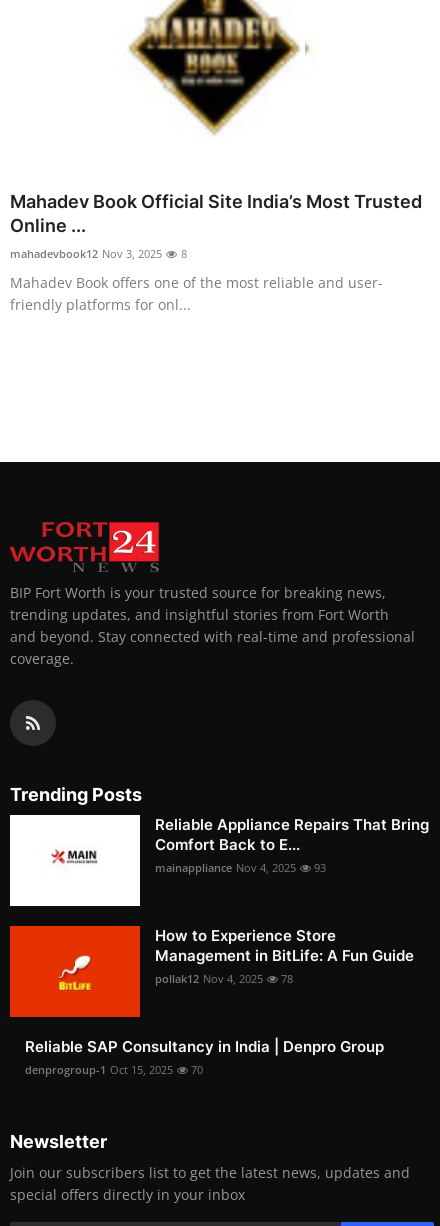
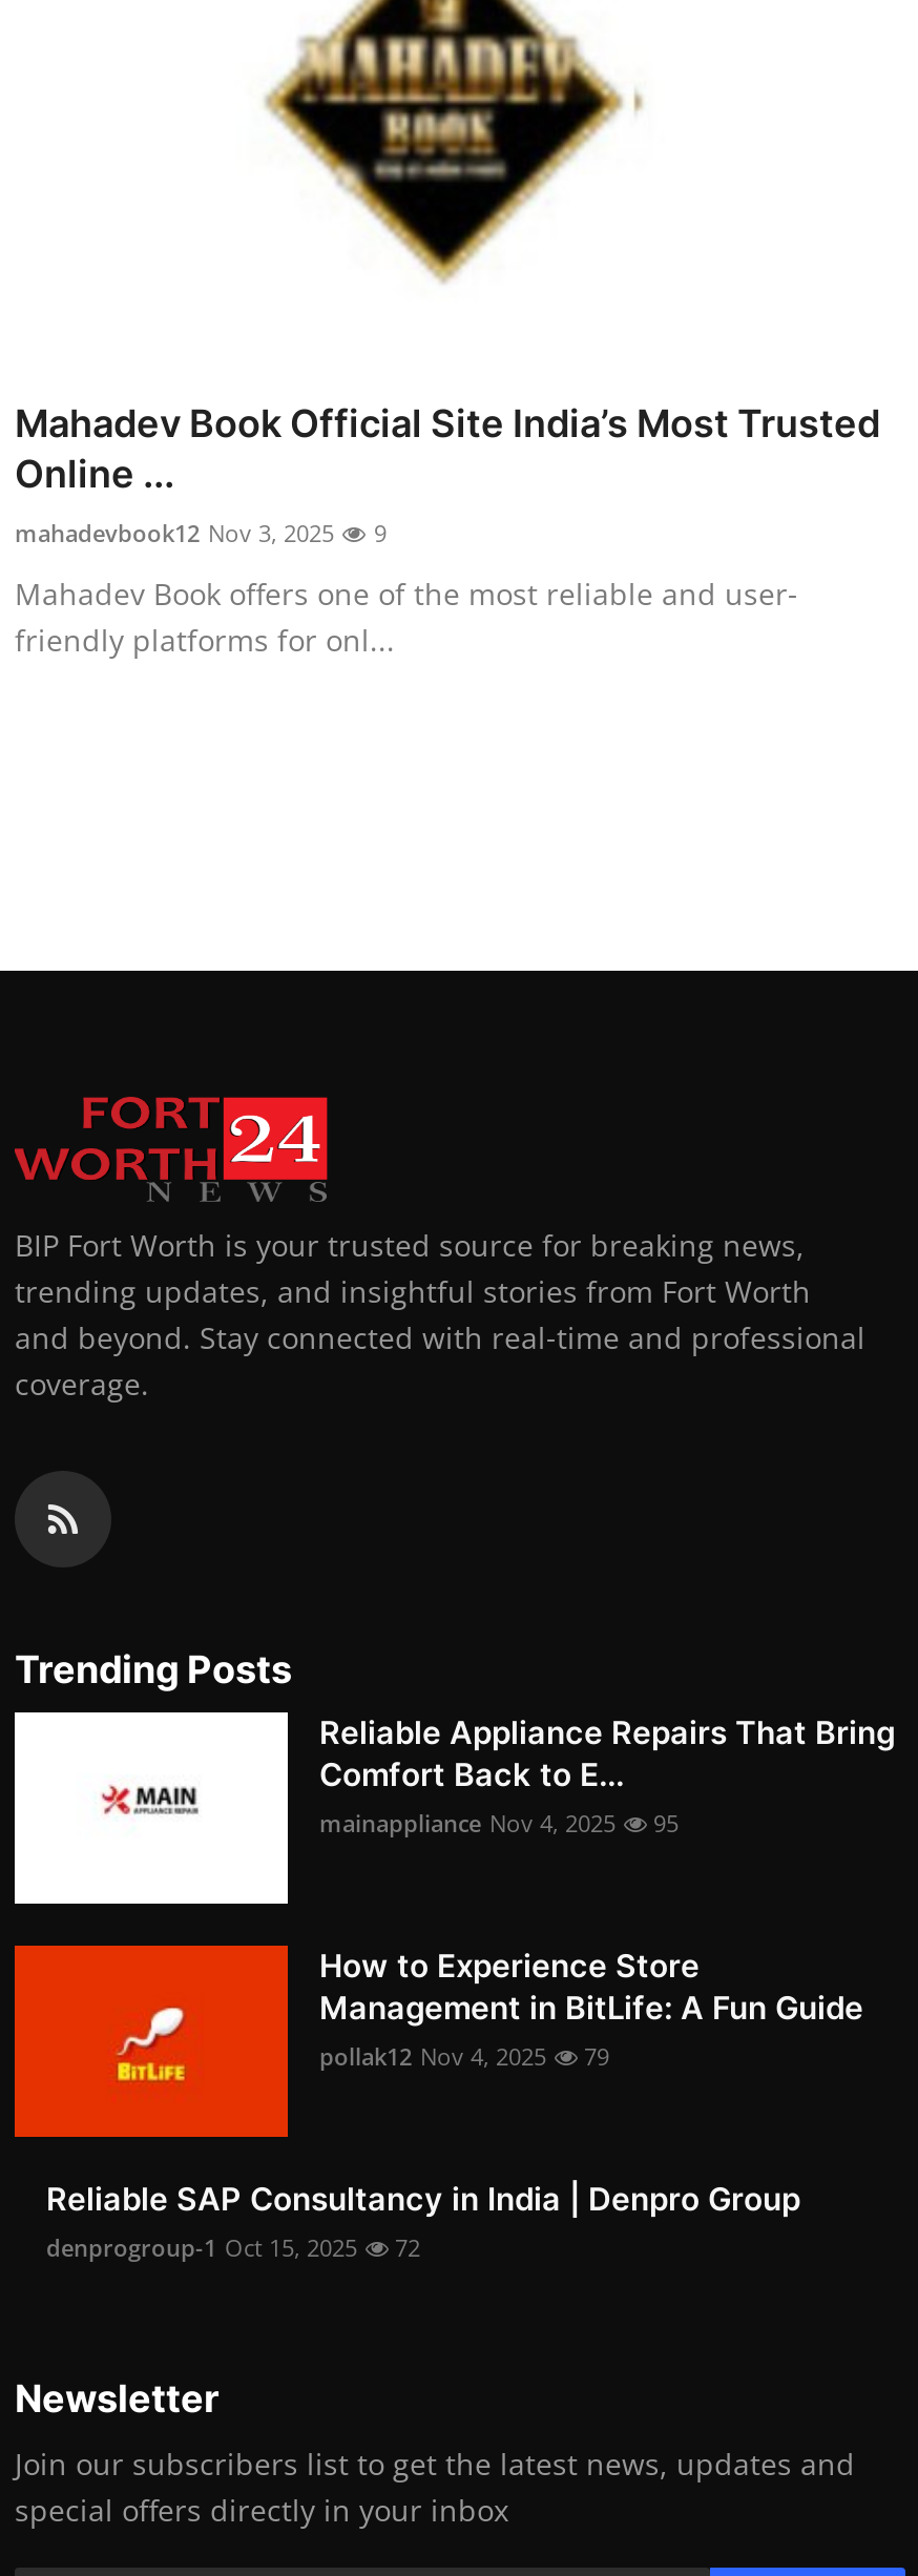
- mahadevbook12 Nov 3, 2025 8
+ mahadevbook12 Nov 3, 2025 9

- mainappliance Nov 4, 2025 93
+ mainappliance Nov 4, 2025 95

- pollak12 Nov 4, 2025 78
+ pollak12 Nov 4, 2025 79

- denprogroup-1 Oct 15, 2025 70
+ denprogroup-1 Oct 15, 2025 72
